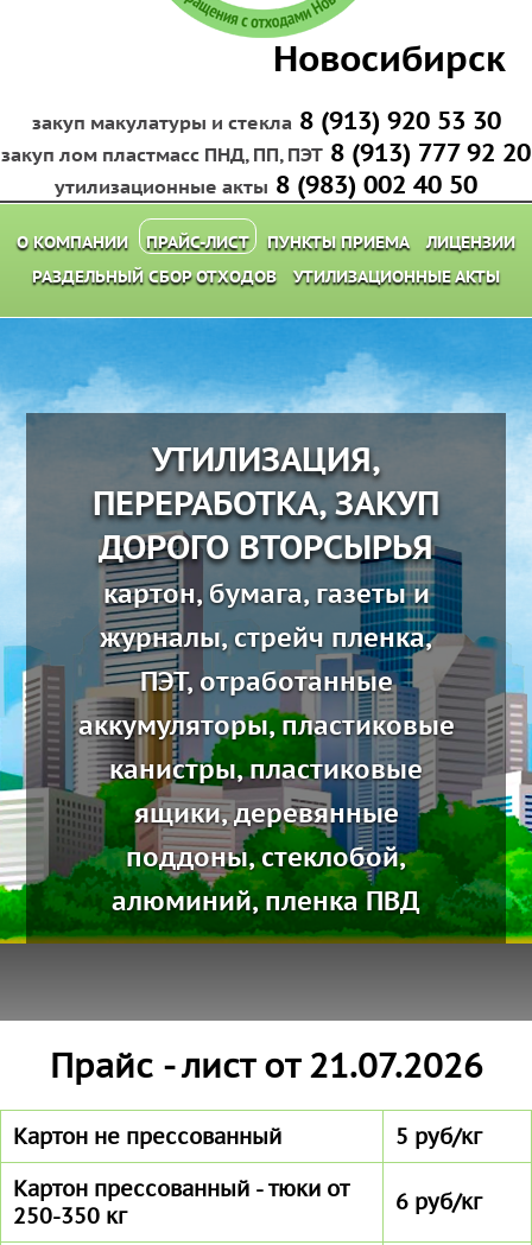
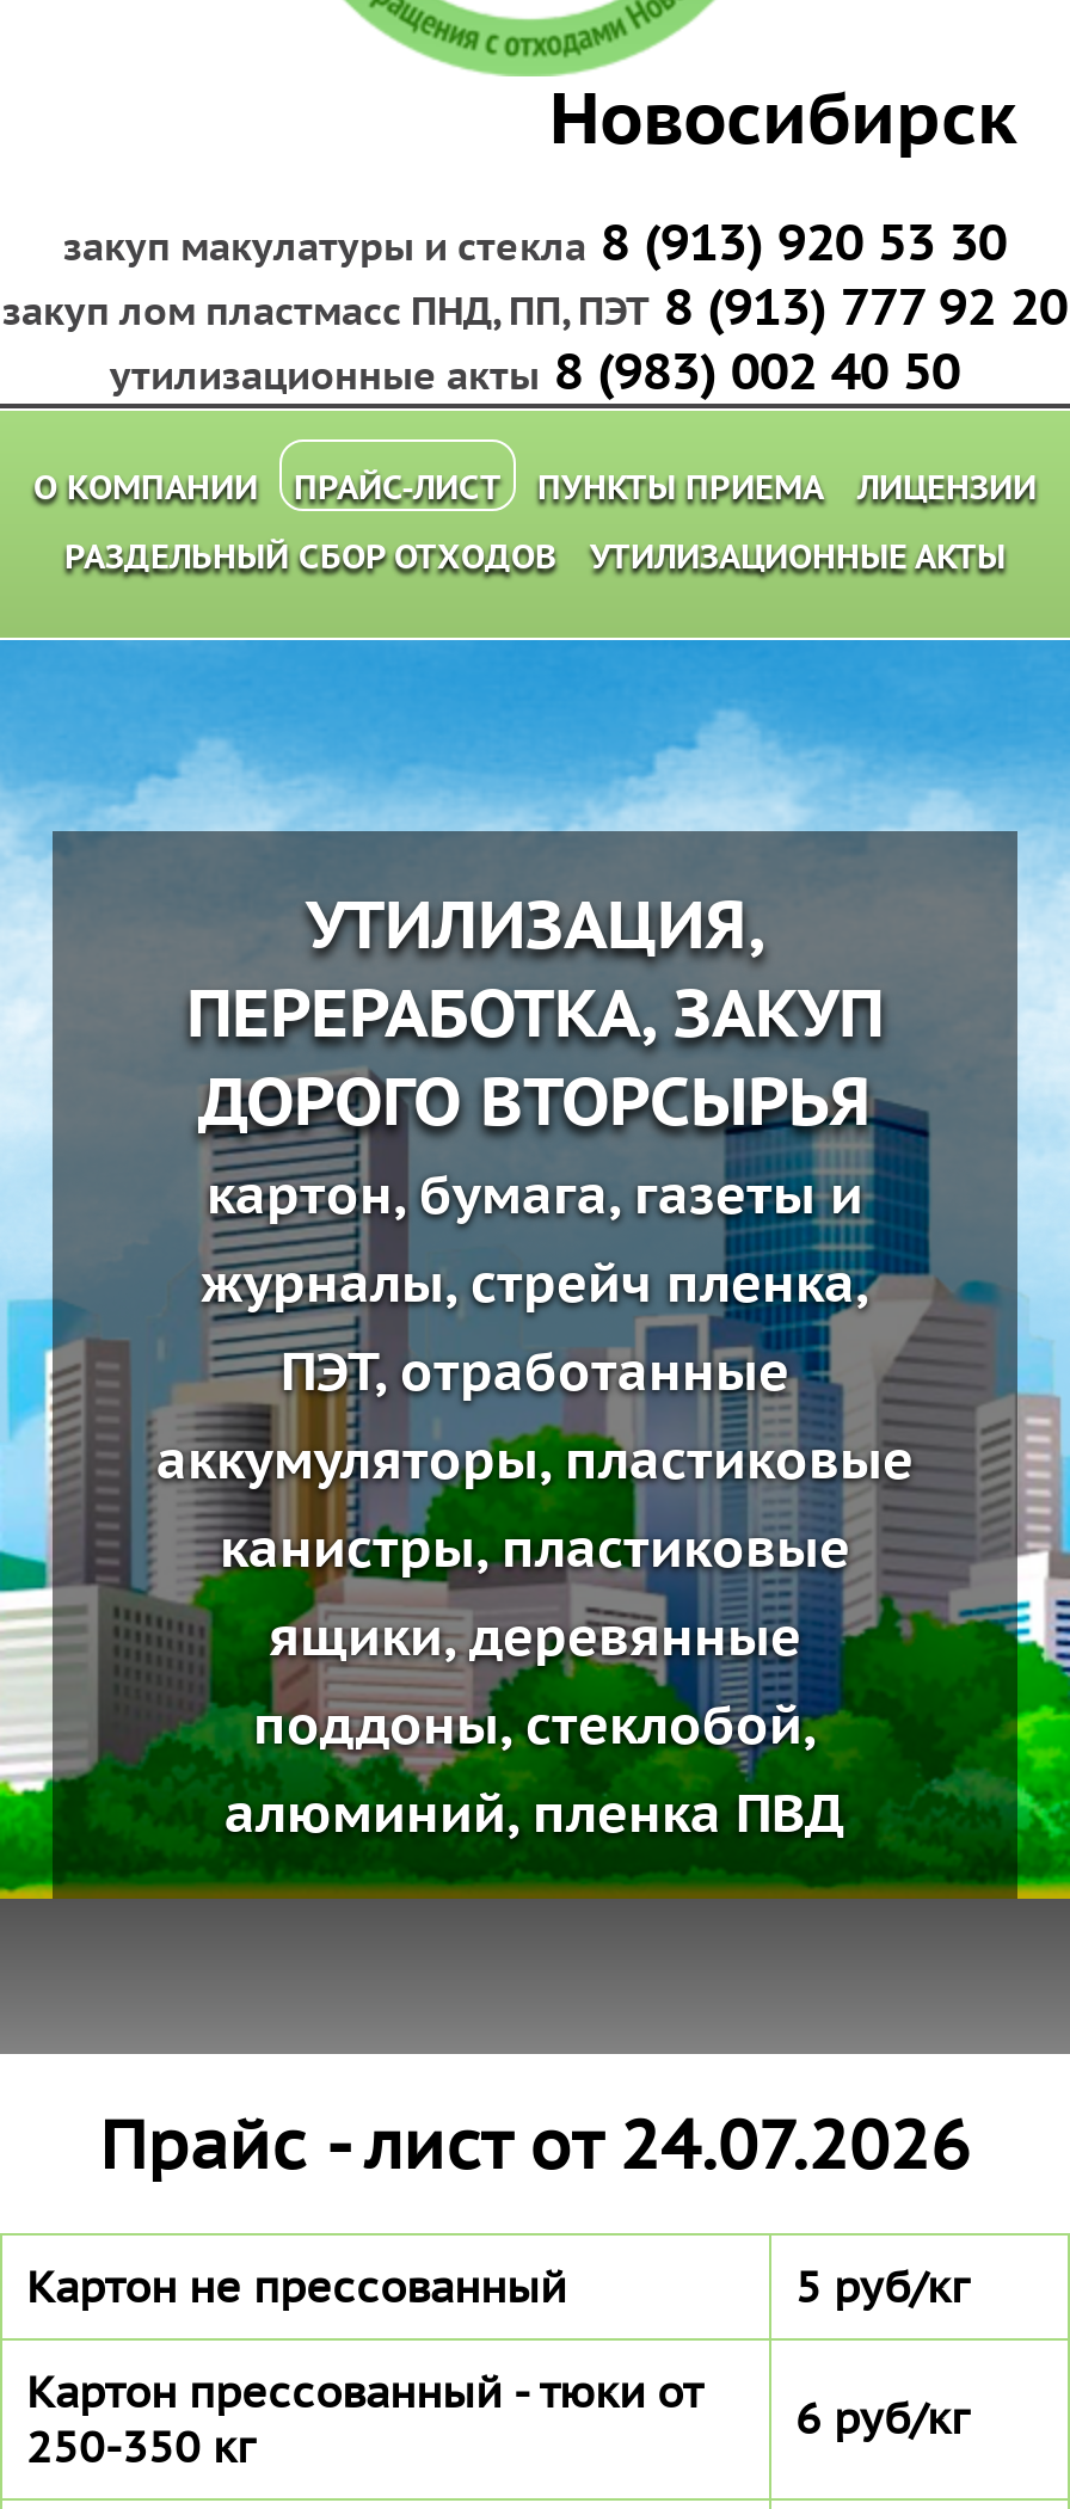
- Прайс - лист от 21.07.2026
+ Прайс - лист от 24.07.2026
